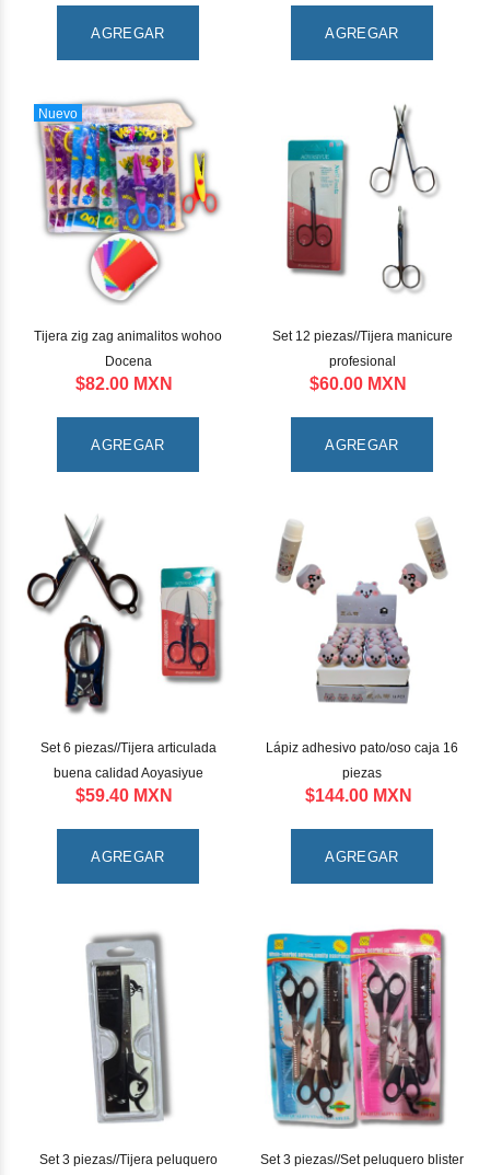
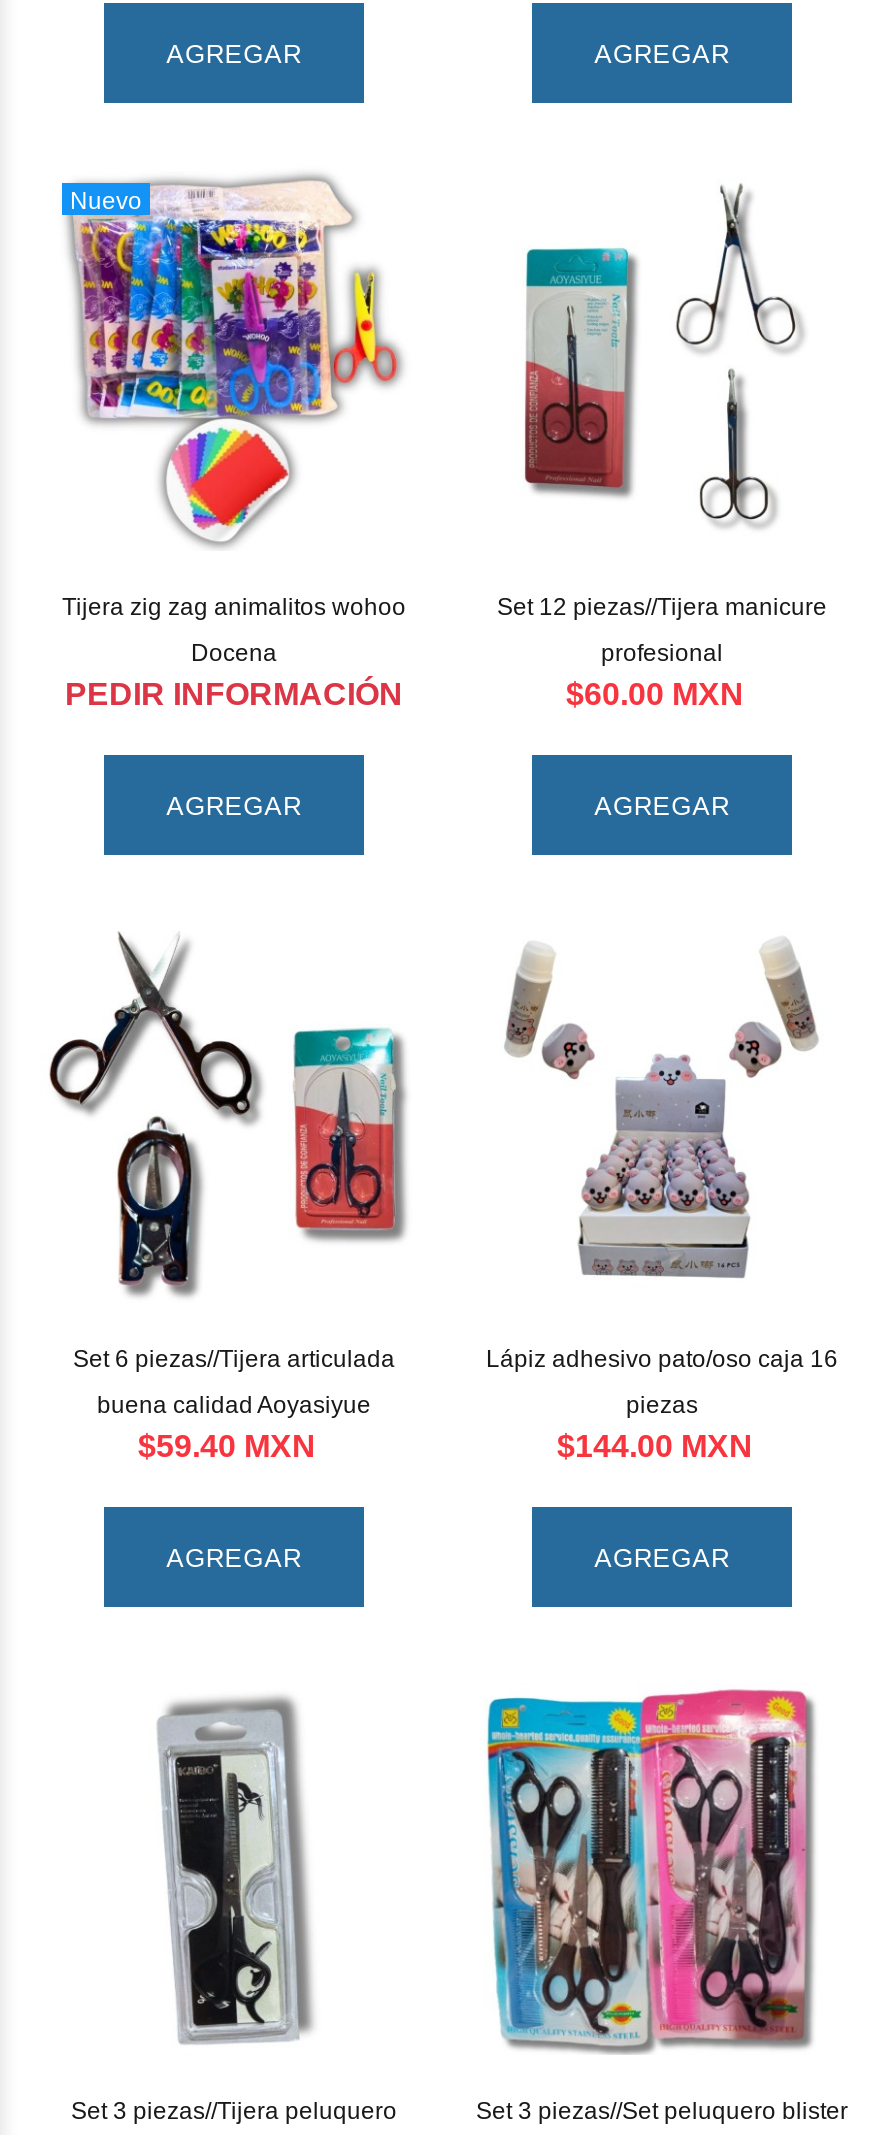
- $82.00 MXN
+ PEDIR INFORMACIÓN
